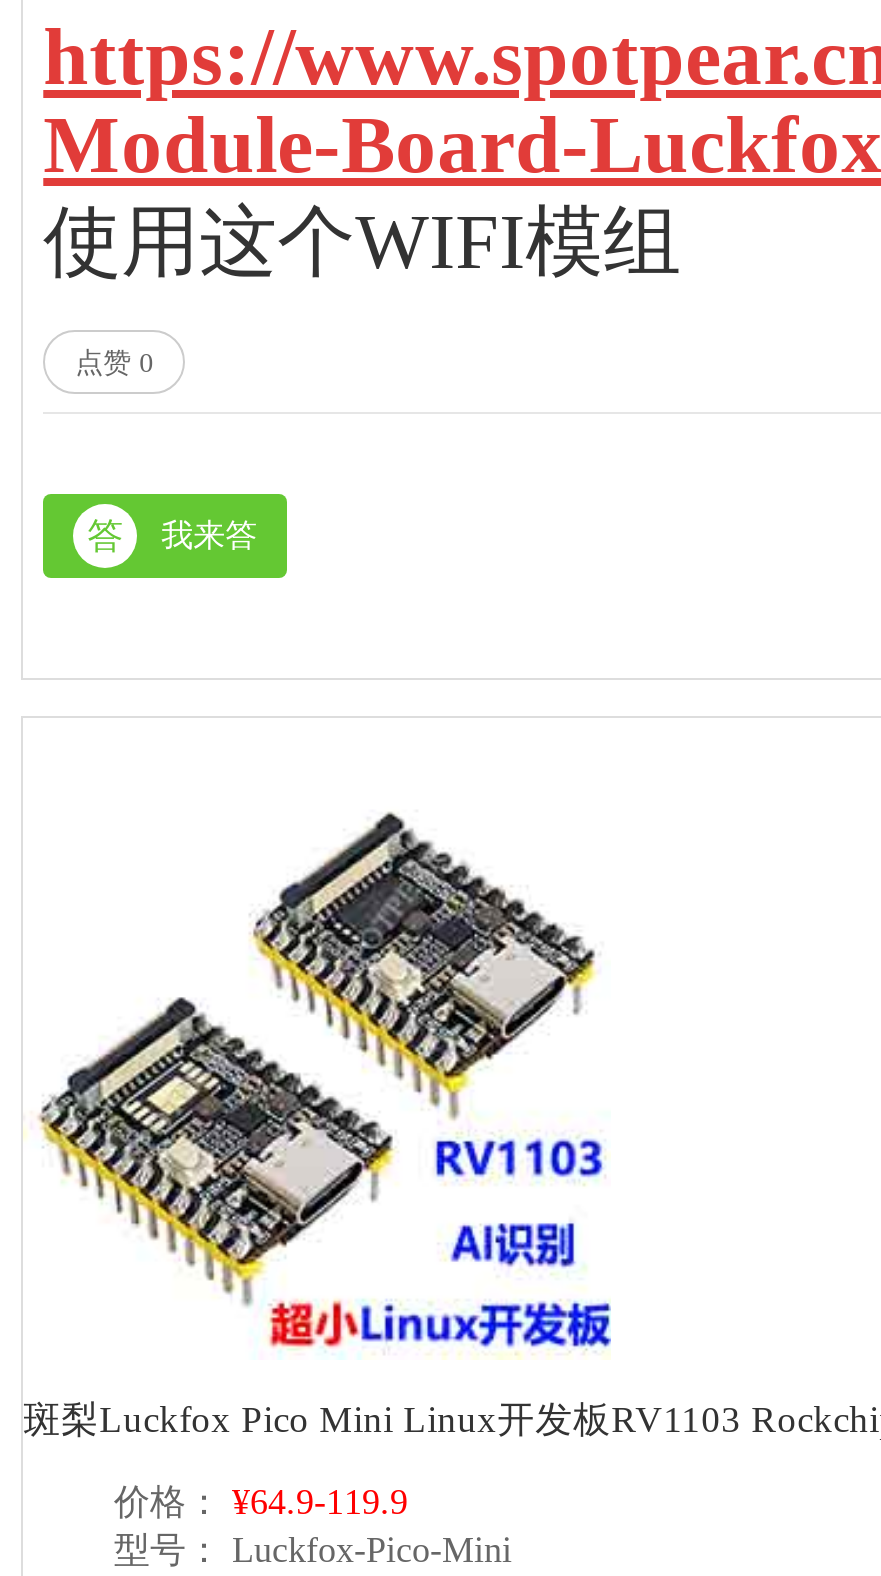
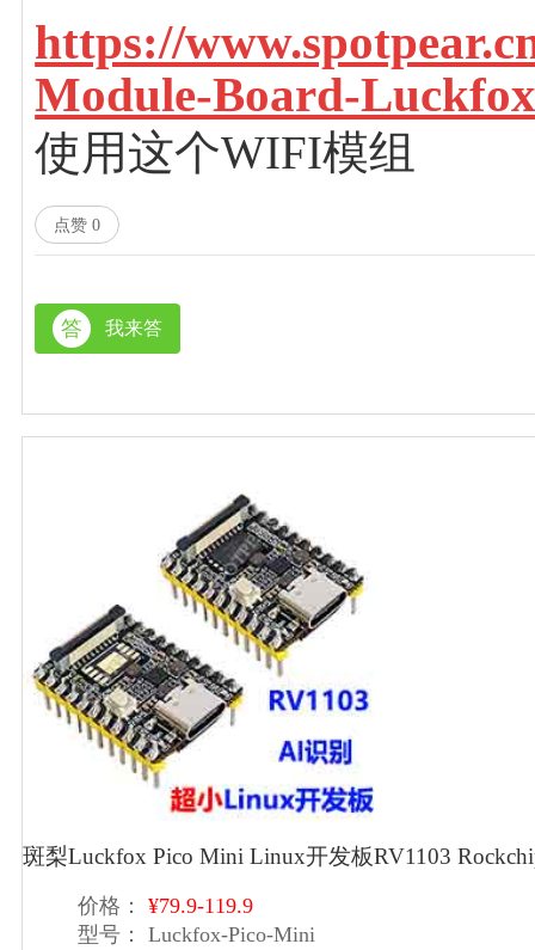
- 价格： ¥64.9-119.9
+ 价格： ¥79.9-119.9
